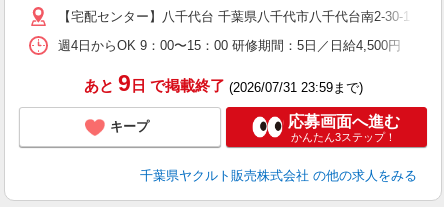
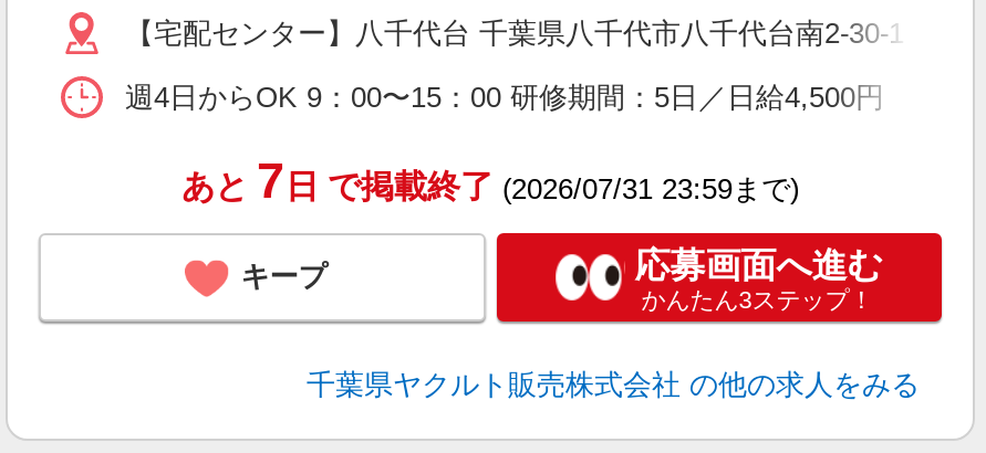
- あと 9日 で掲載終了(2026/07/31 23:59まで)
+ あと 7日 で掲載終了(2026/07/31 23:59まで)
